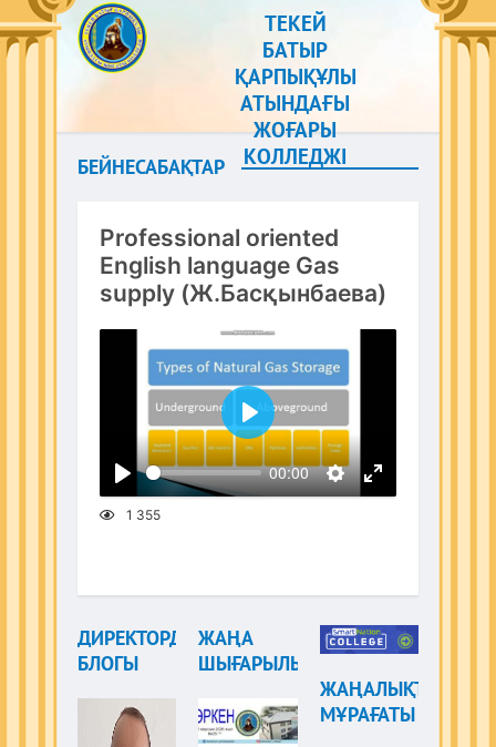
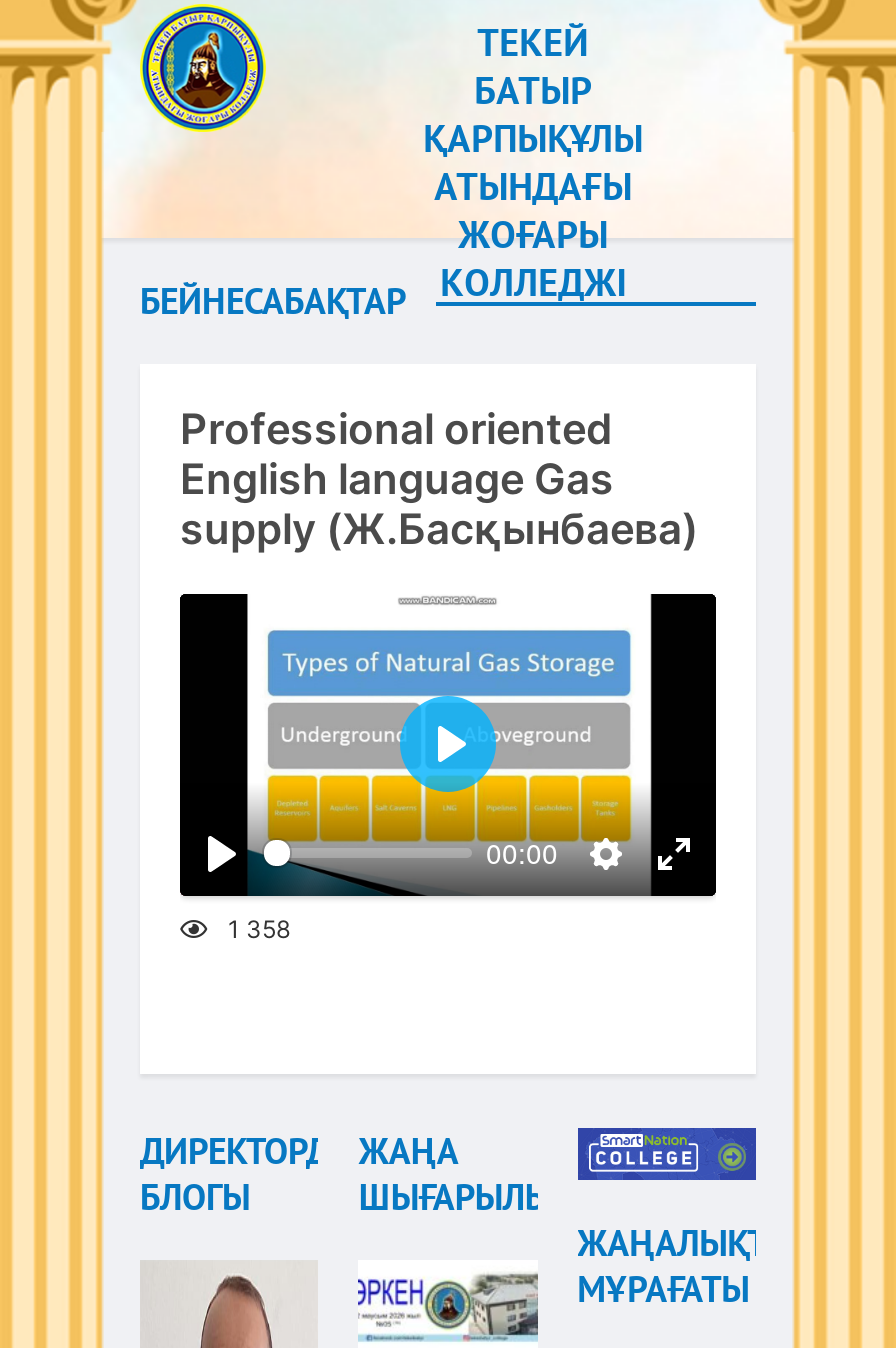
- 1 355
+ 1 358
